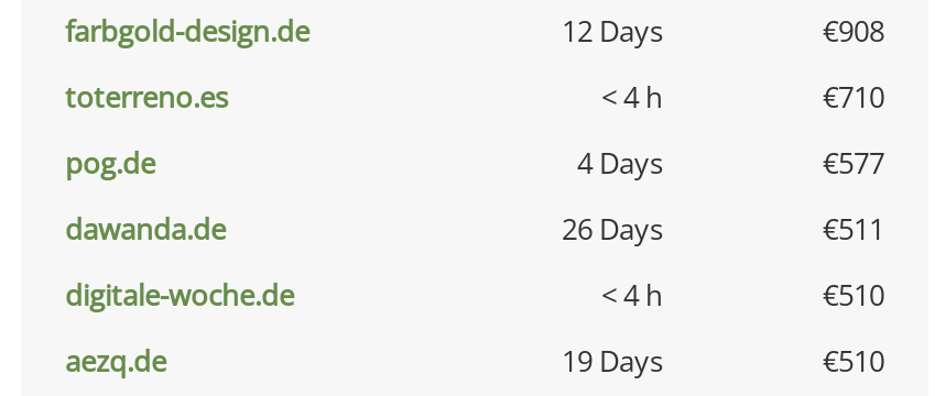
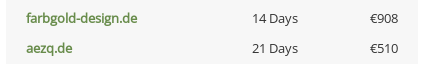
- 12 Days
+ 14 Days

- toterreno.es
- < 4 h
- €710
- pog.de
- 4 Days
- €577
- dawanda.de
- 26 Days
- €511
- digitale-woche.de
- < 4 h
- €510

- 19 Days
+ 21 Days
